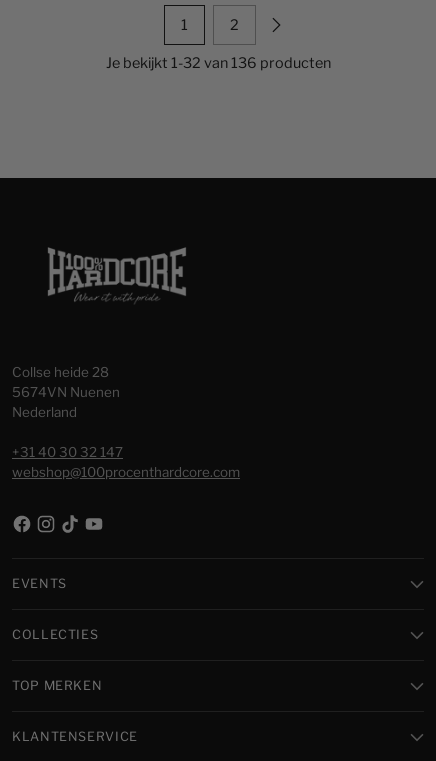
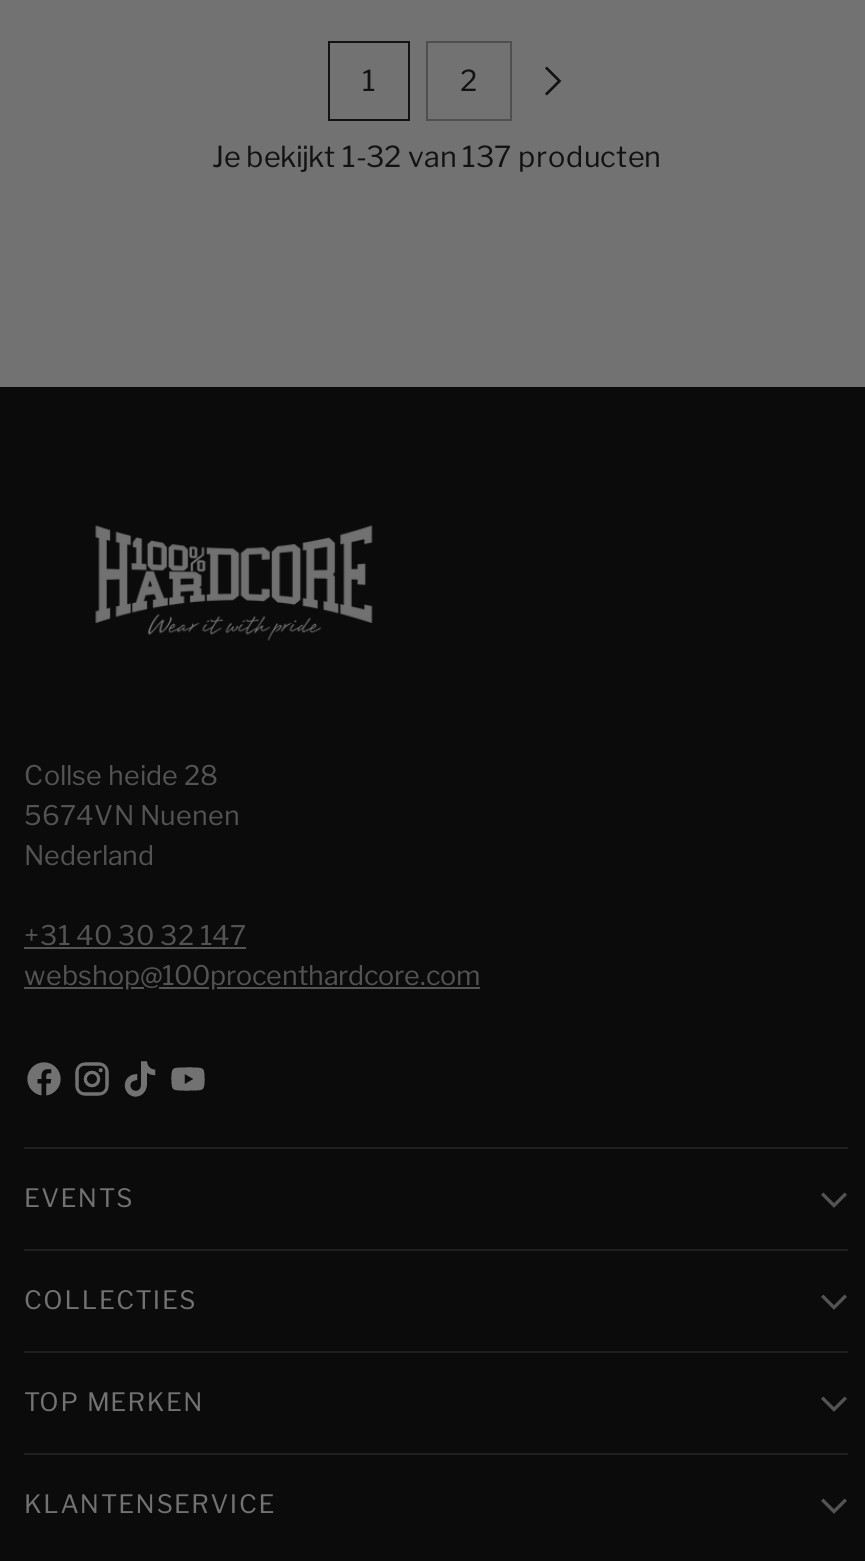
- Je bekijkt 1-32 van 136 producten
+ Je bekijkt 1-32 van 137 producten
